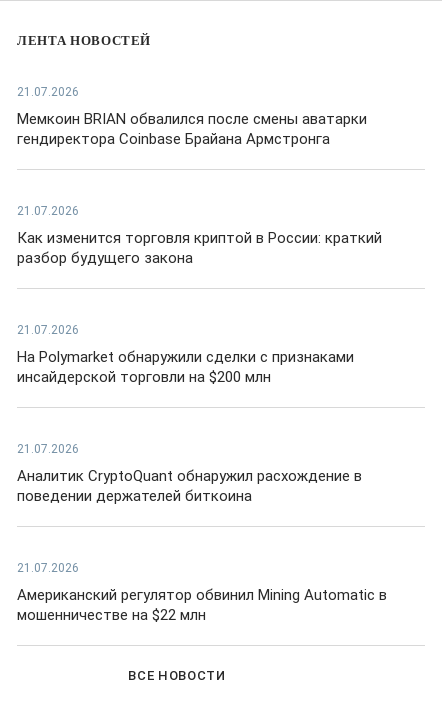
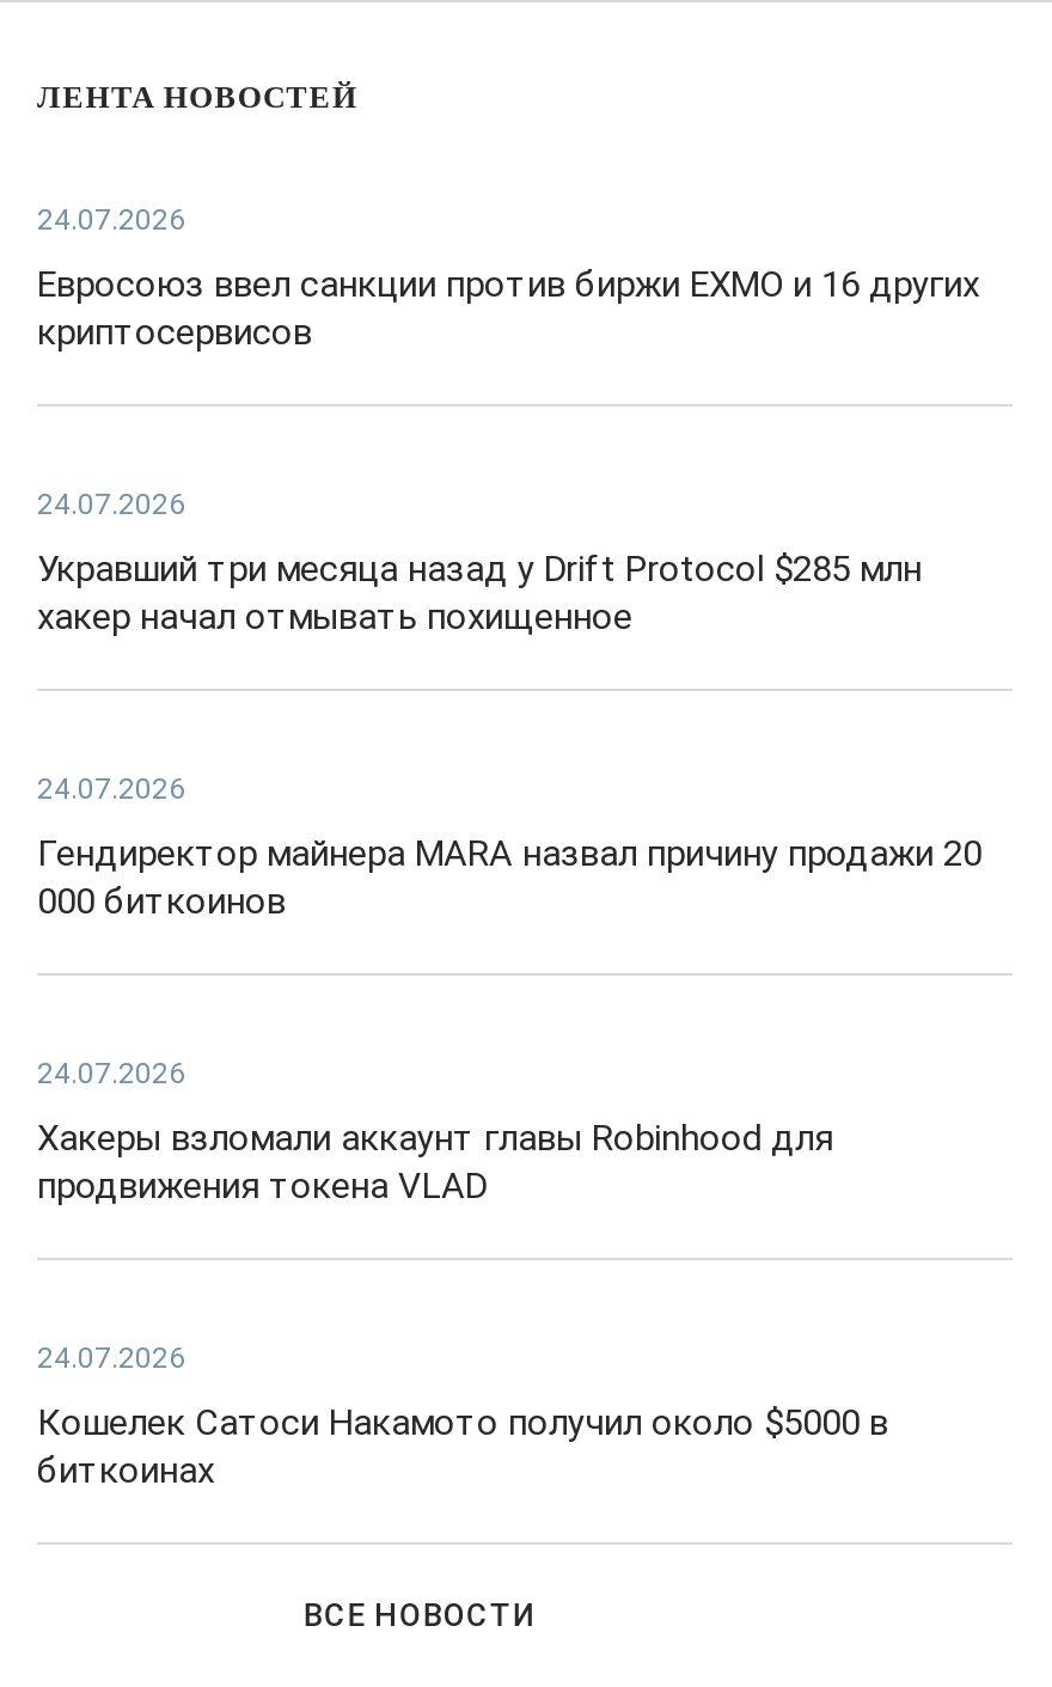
- 21.07.2026
+ 24.07.2026

- Мемкоин BRIAN обвалился после смены аватарки
- гендиректора Coinbase Брайана Армстронга
+ Евросоюз ввел санкции против биржи EXMO и 16 других
+ криптосервисов

- 21.07.2026
+ 24.07.2026

- Как изменится торговля криптой в России: краткий
- разбор будущего закона
+ Укравший три месяца назад у Drift Protocol $285 млн
+ хакер начал отмывать похищенное

- 21.07.2026
+ 24.07.2026

- На Polymarket обнаружили сделки с признаками
- инсайдерской торговли на $200 млн
+ Гендиректор майнера MARA назвал причину продажи 20
+ 000 биткоинов

- 21.07.2026
+ 24.07.2026

- Аналитик CryptoQuant обнаружил расхождение в
- поведении держателей биткоина
+ Хакеры взломали аккаунт главы Robinhood для
+ продвижения токена VLAD

- 21.07.2026
+ 24.07.2026

- Американский регулятор обвинил Mining Automatic в
- мошенничестве на $22 млн
+ Кошелек Сатоси Накамото получил около $5000 в
+ биткоинах
